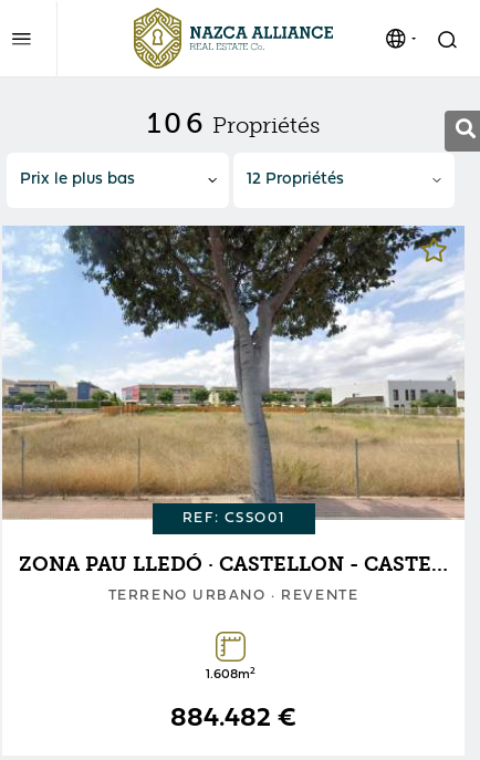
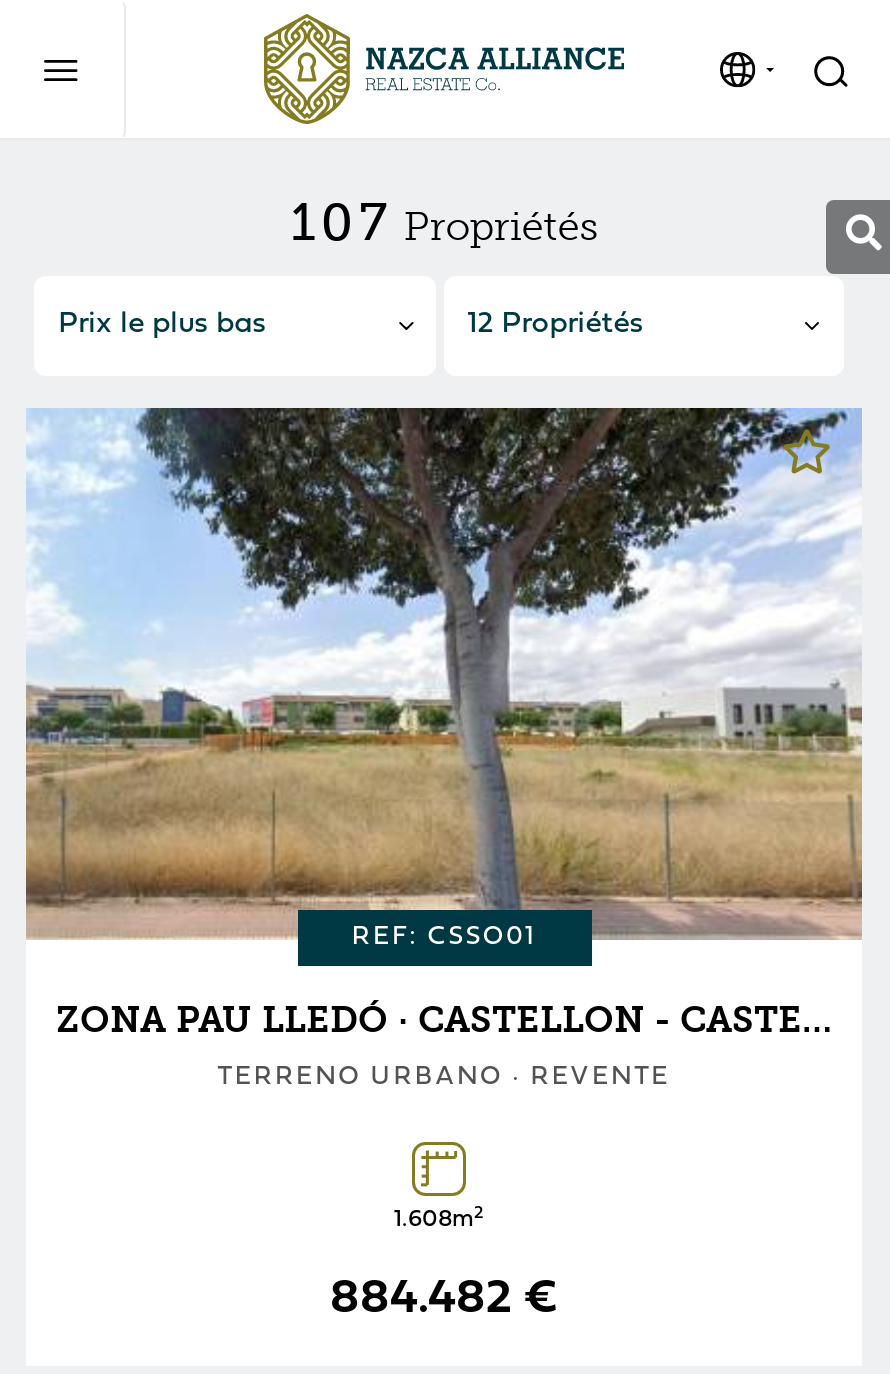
- 106 Propriétés
+ 107 Propriétés
